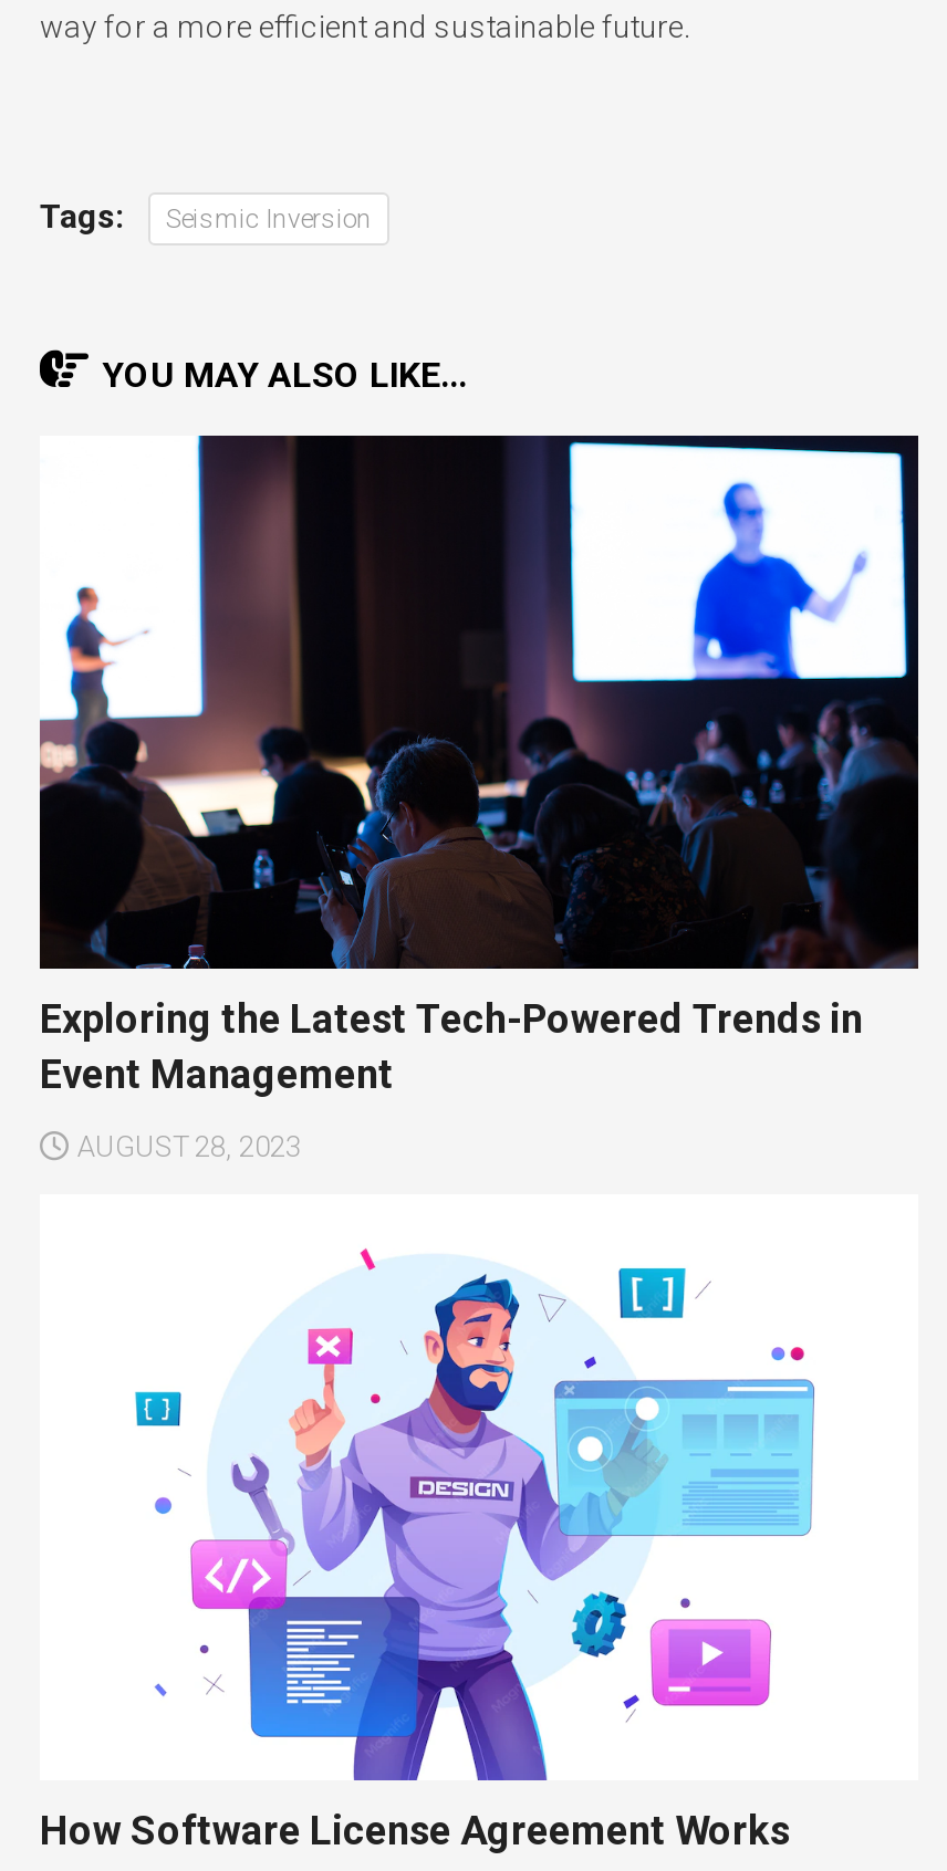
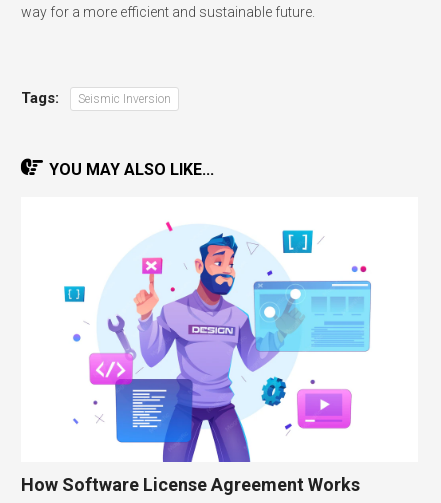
- [image]
- Exploring the Latest Tech-Powered Trends in
- Event Management
- AUGUST 28, 2023
